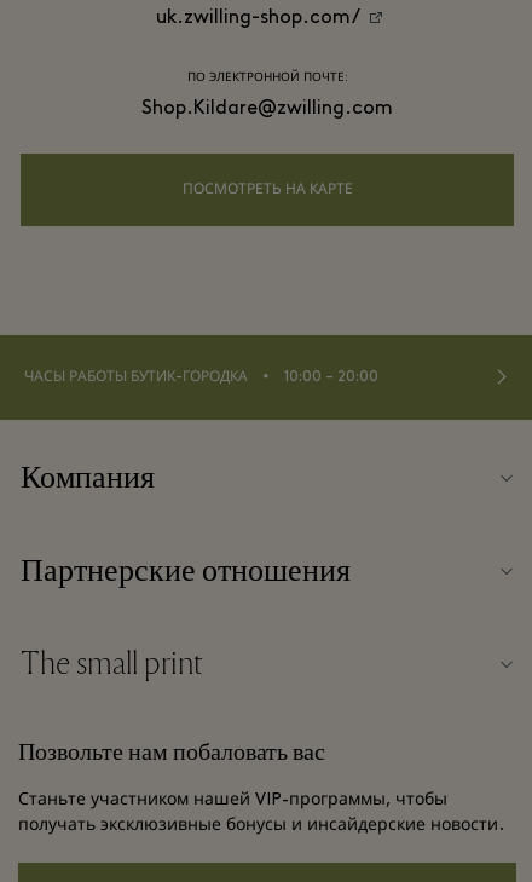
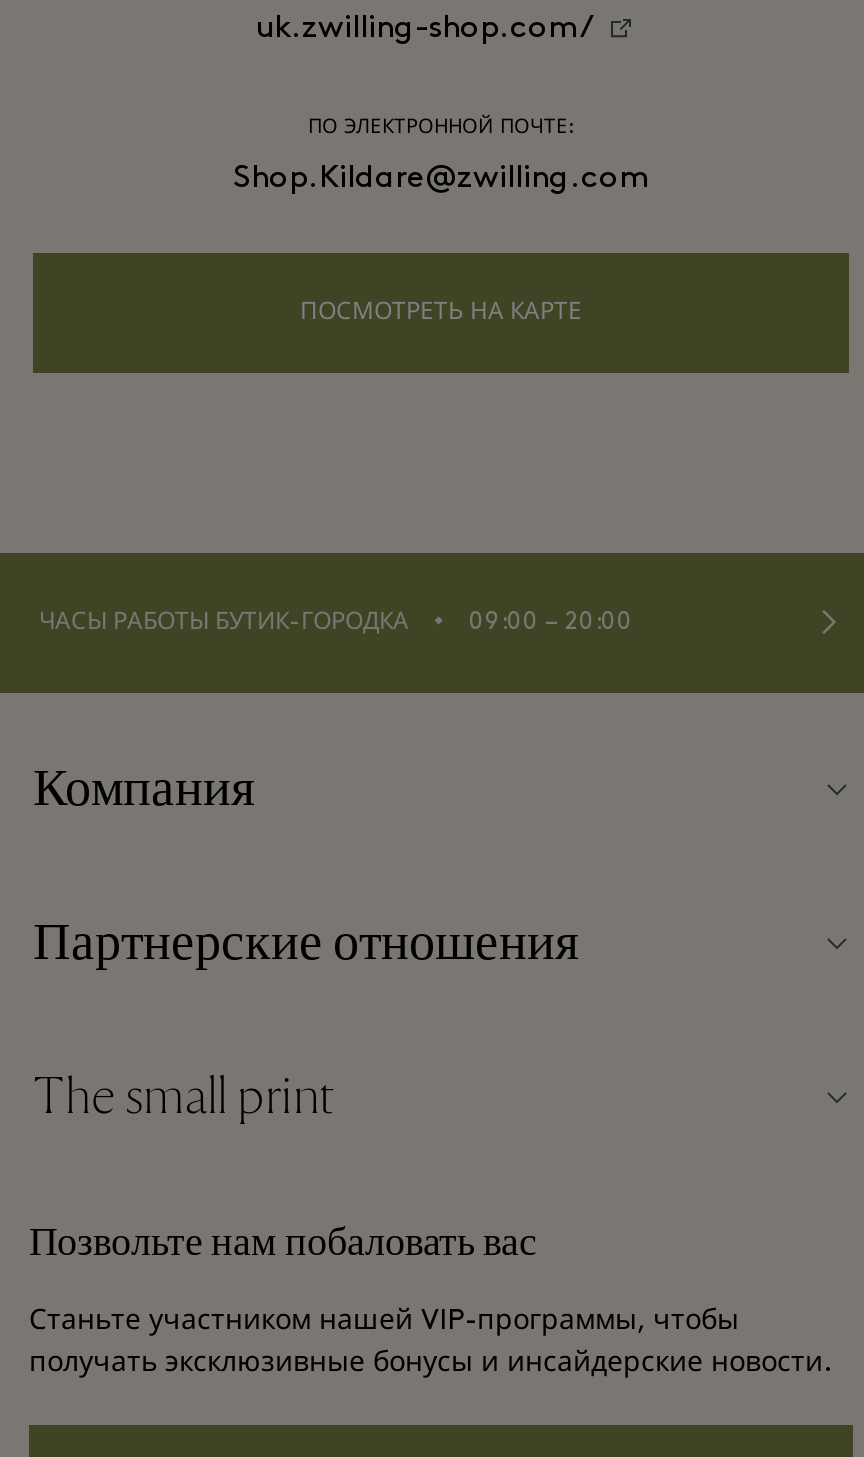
- 10:00 – 20:00
+ 09:00 – 20:00
